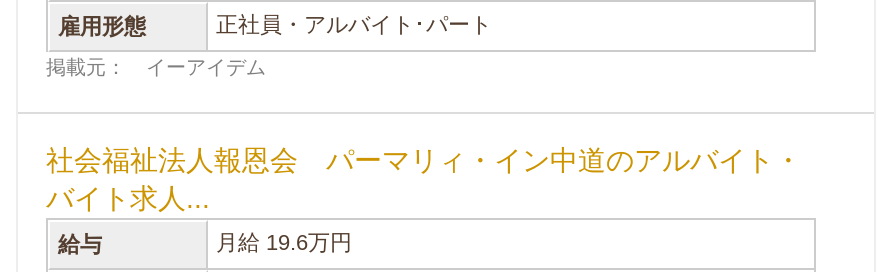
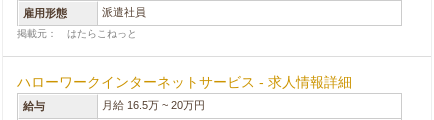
- 正社員・アルバイト･パート
+ 派遣社員

- 掲載元： イーアイデム
+ 掲載元： はたらこねっと

- 社会福祉法人報恩会 パーマリィ・イン中道のアルバイト・
- バイト求人...
+ ハローワークインターネットサービス - 求人情報詳細

- 月給 19.6万円
+ 月給 16.5万 ~ 20万円
